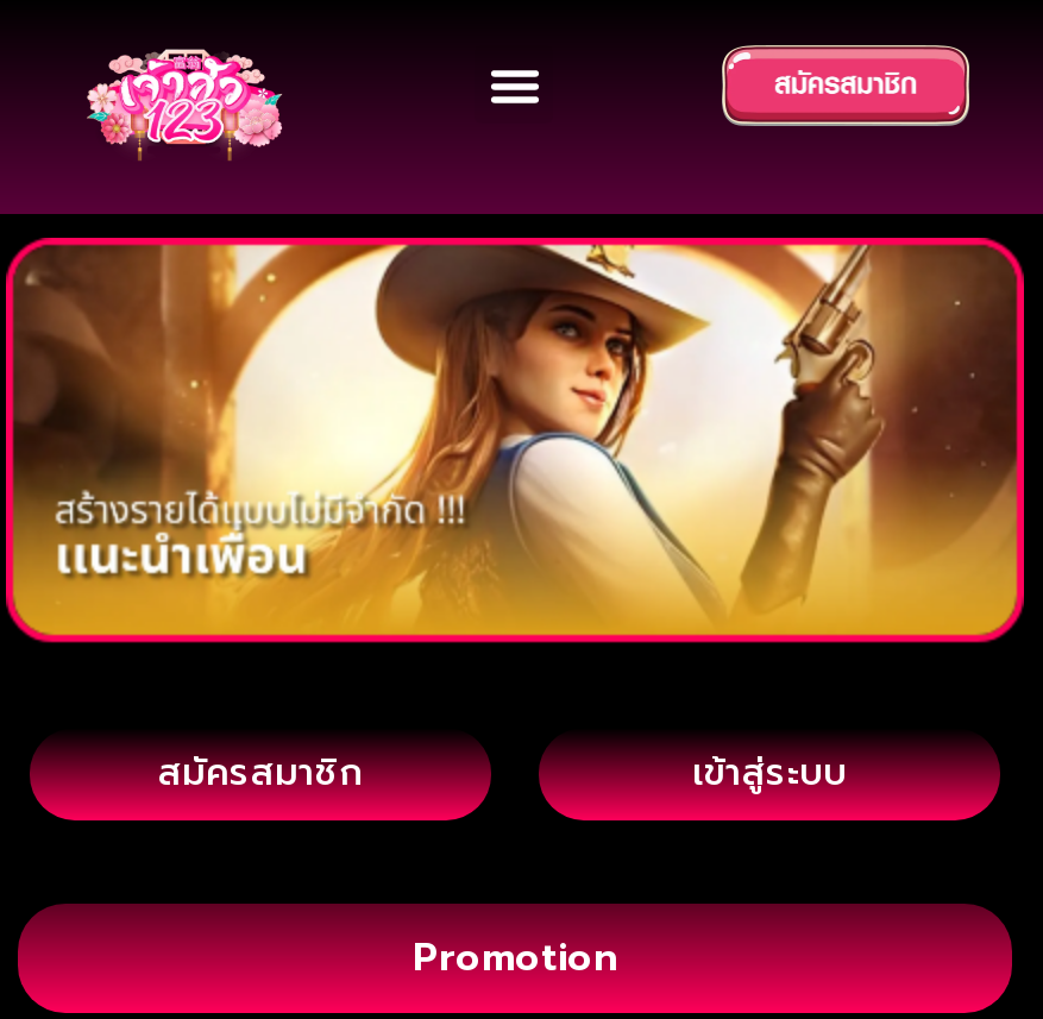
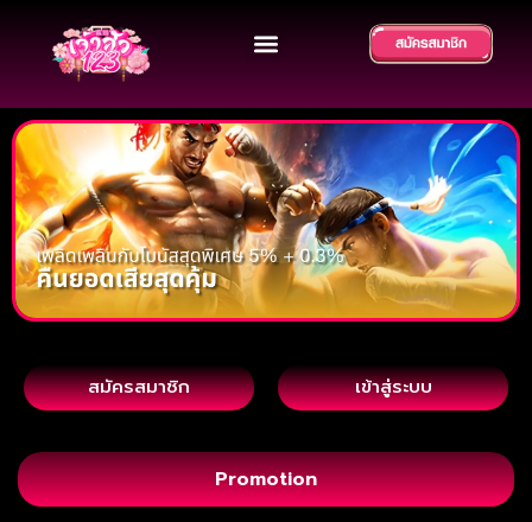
- [image]
+ [image]
